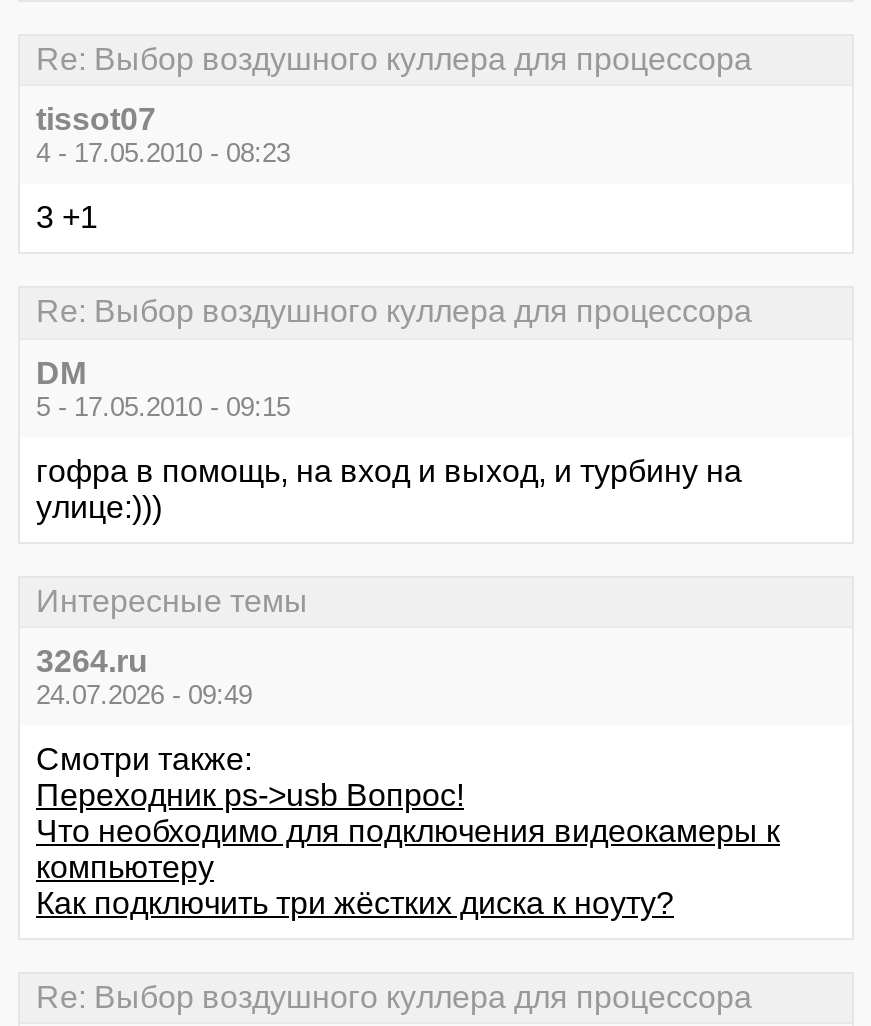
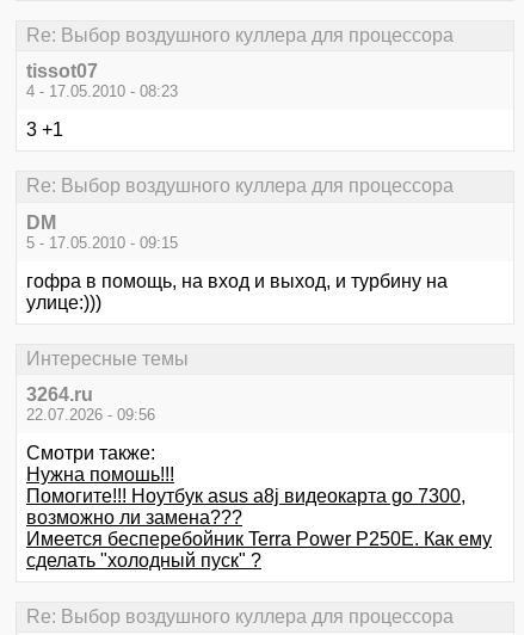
- 24.07.2026 - 09:49
+ 22.07.2026 - 09:56

- Переходник ps->usb Вопрос!
- Что необходимо для подключения видеокамеры к
- компьютеру
- Как подключить три жёстких диска к ноуту?
+ Нужна помошь!!!
+ Помогите!!! Ноутбук asus a8j видеокарта go 7300,
+ возможно ли замена???
+ Имеется бесперебойник Terra Power P250E. Как ему
+ сделать "холодный пуск" ?
